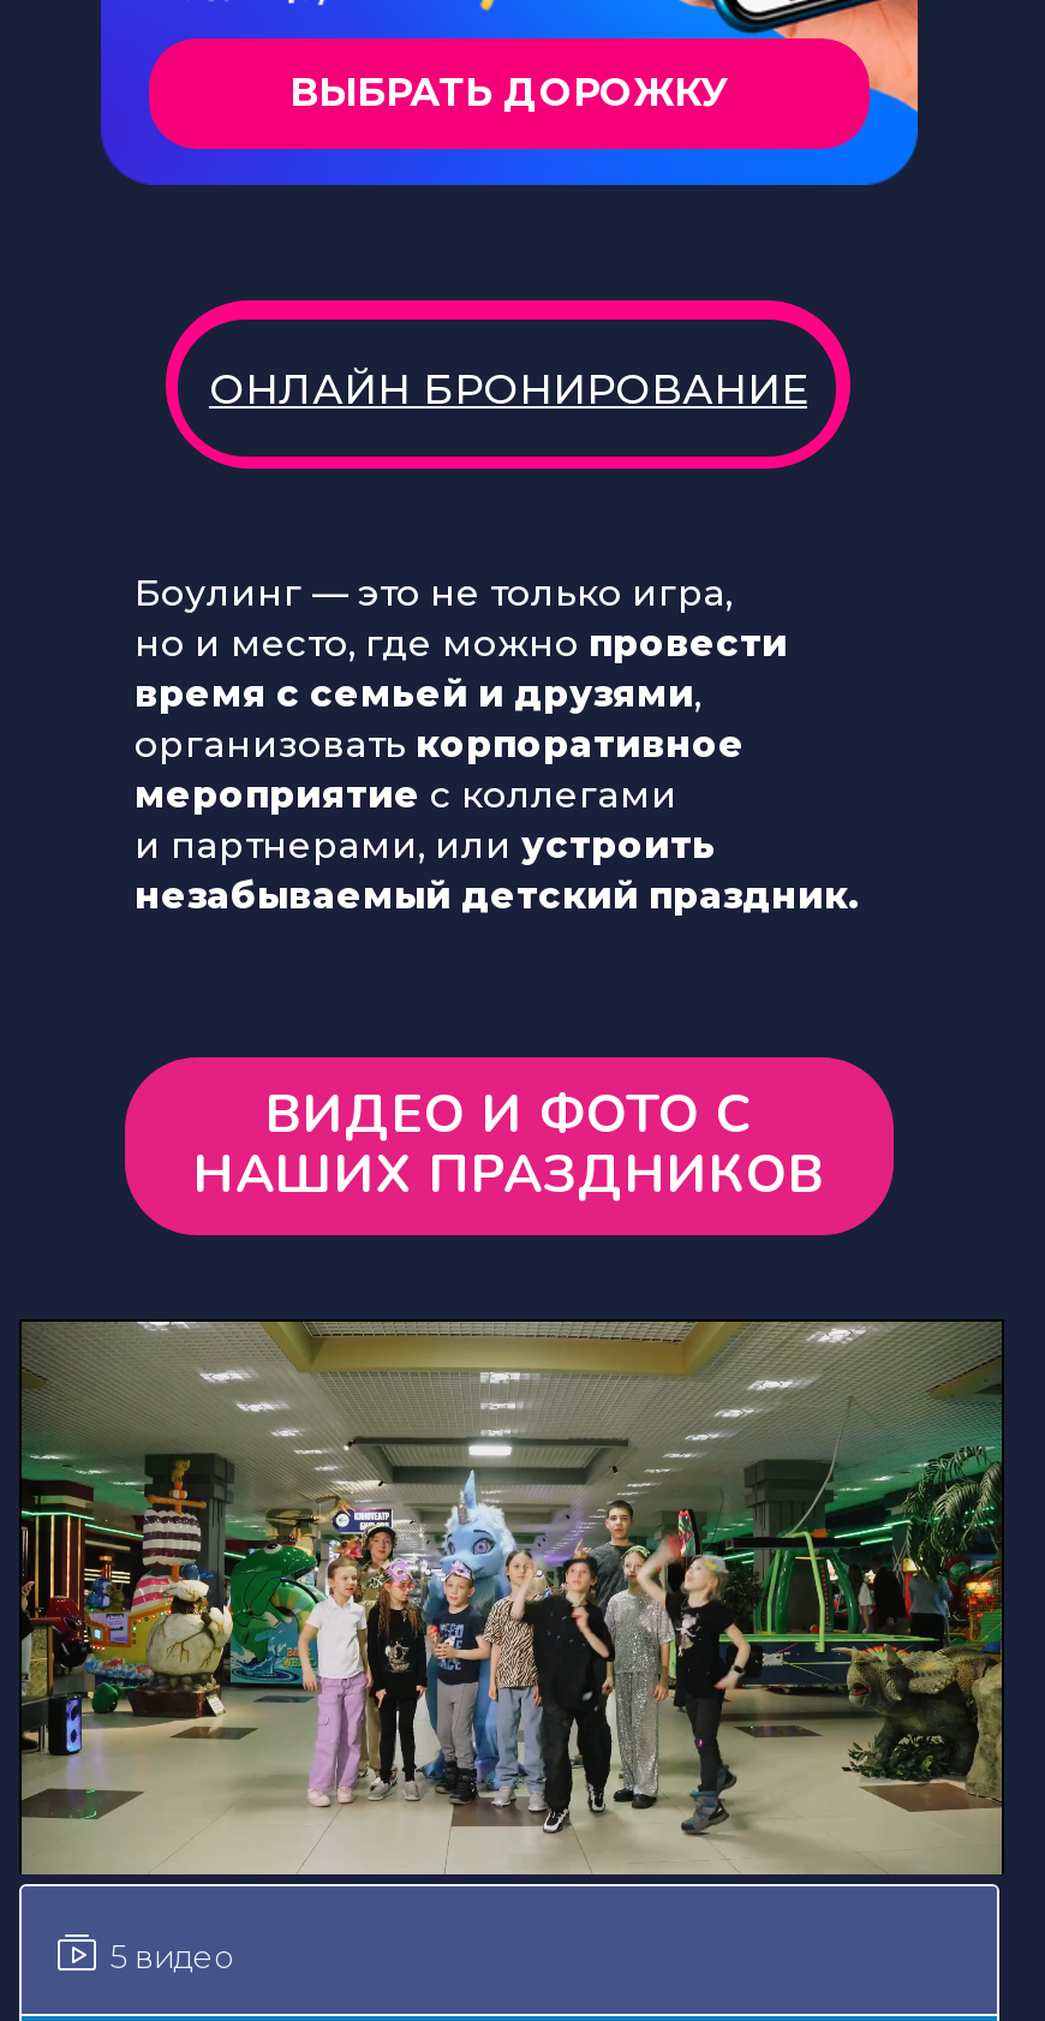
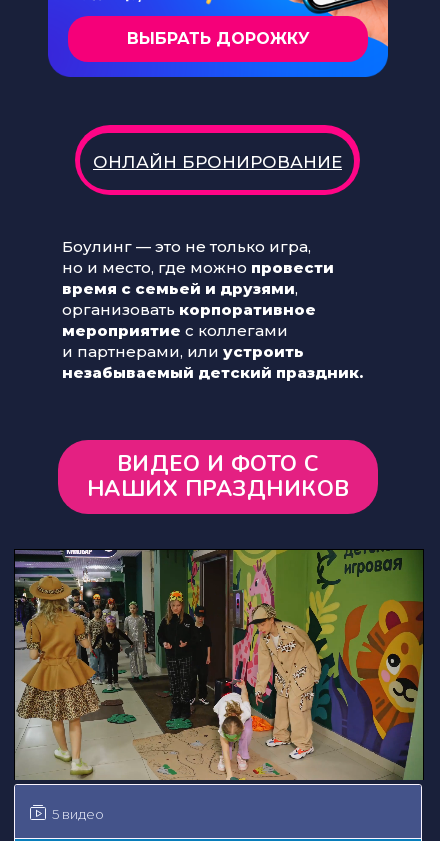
- [image]
+ [image]
